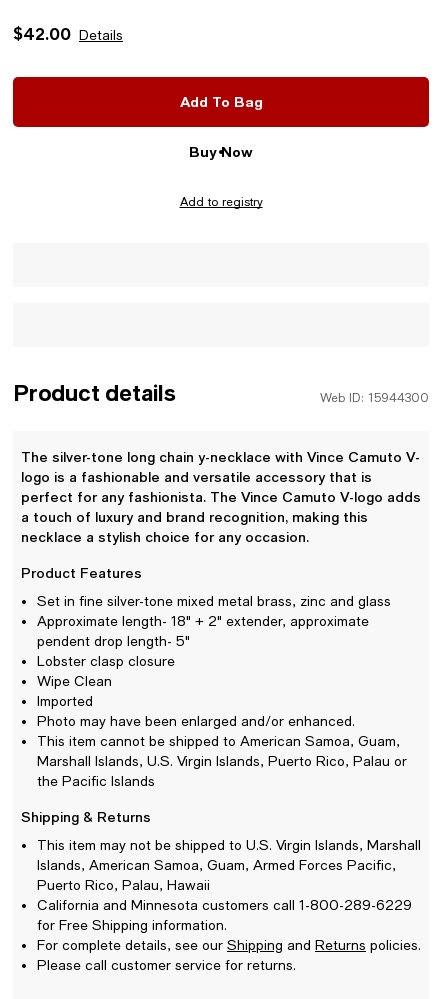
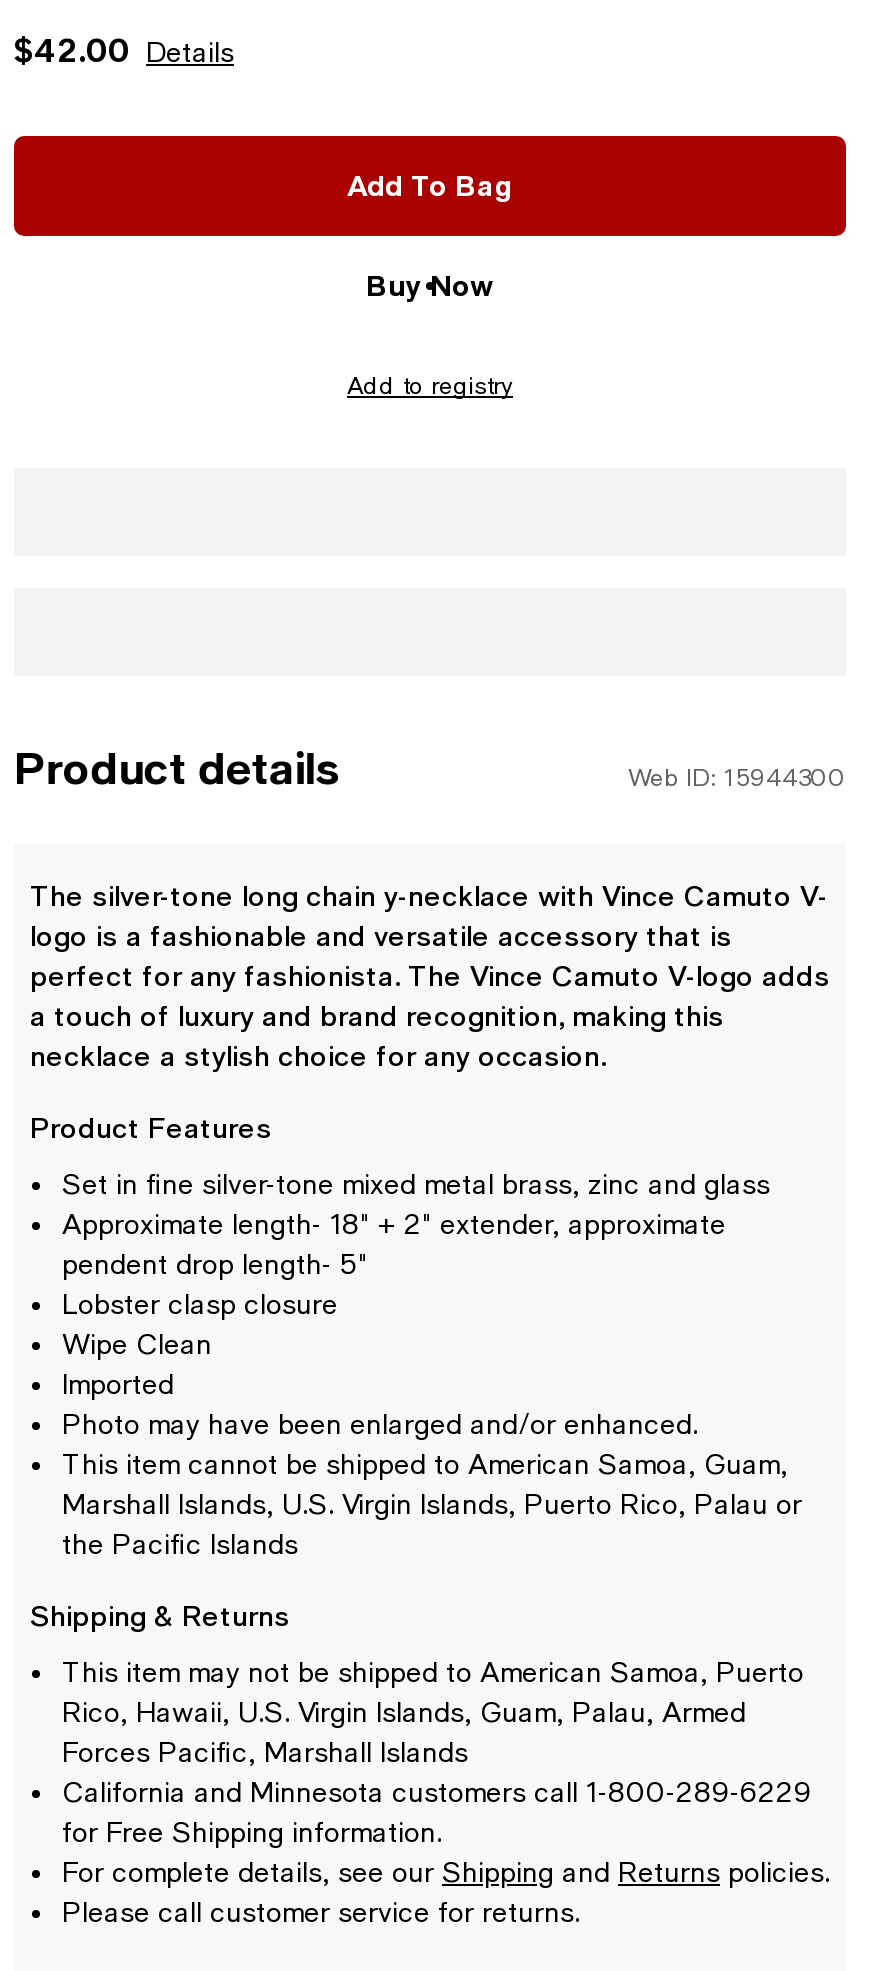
- This item may not be shipped to U.S. Virgin Islands, Marshall
- Islands, American Samoa, Guam, Armed Forces Pacific,
- Puerto Rico, Palau, Hawaii
+ This item may not be shipped to American Samoa, Puerto
+ Rico, Hawaii, U.S. Virgin Islands, Guam, Palau, Armed
+ Forces Pacific, Marshall Islands
